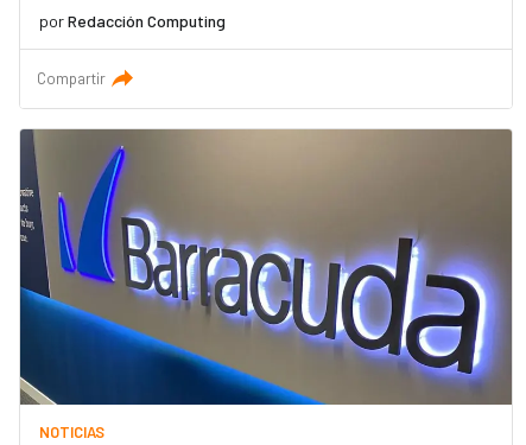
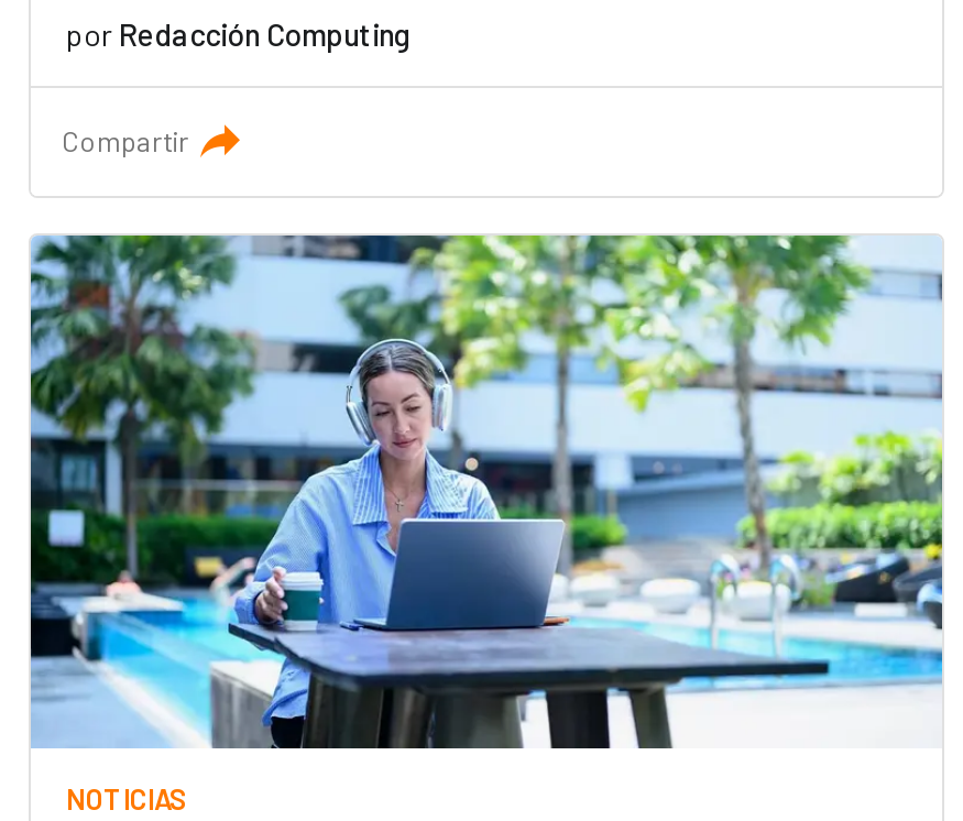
- [image]
+ [image]
